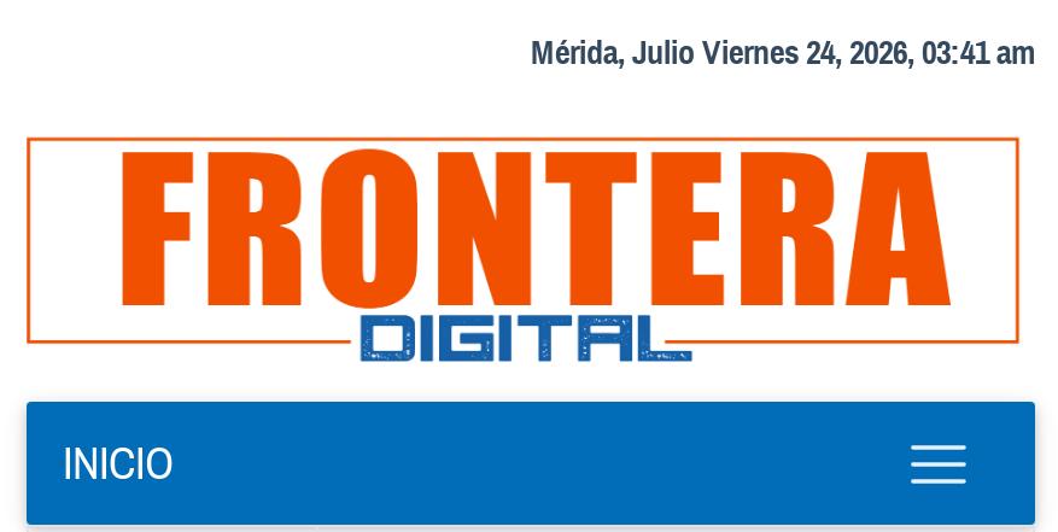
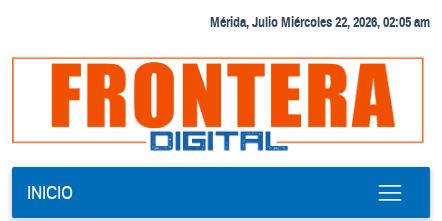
- Mérida, Julio Viernes 24, 2026, 03:41 am
+ Mérida, Julio Miércoles 22, 2026, 02:05 am
